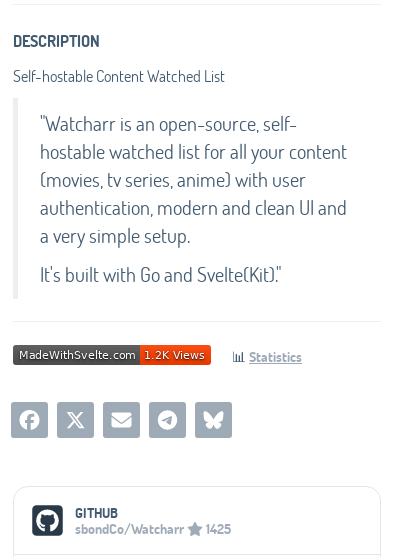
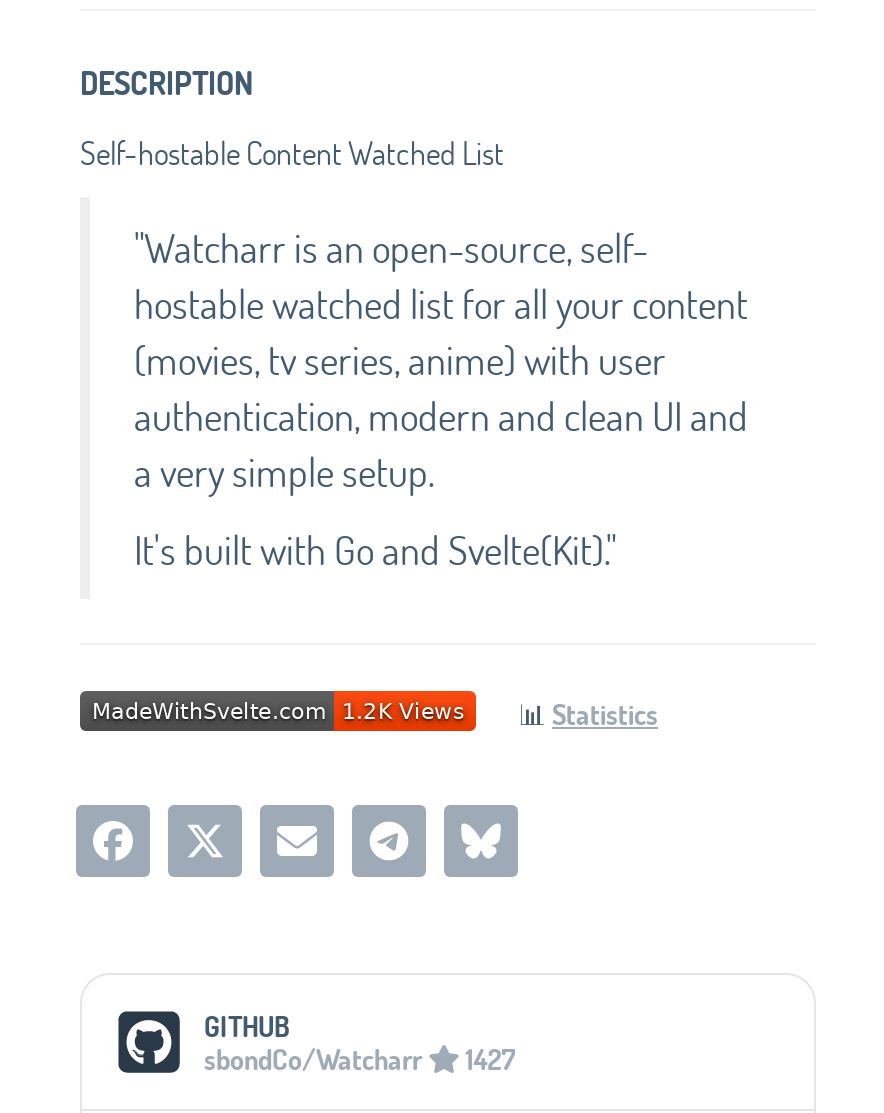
- sbondCo/Watcharr 1425
+ sbondCo/Watcharr 1427
